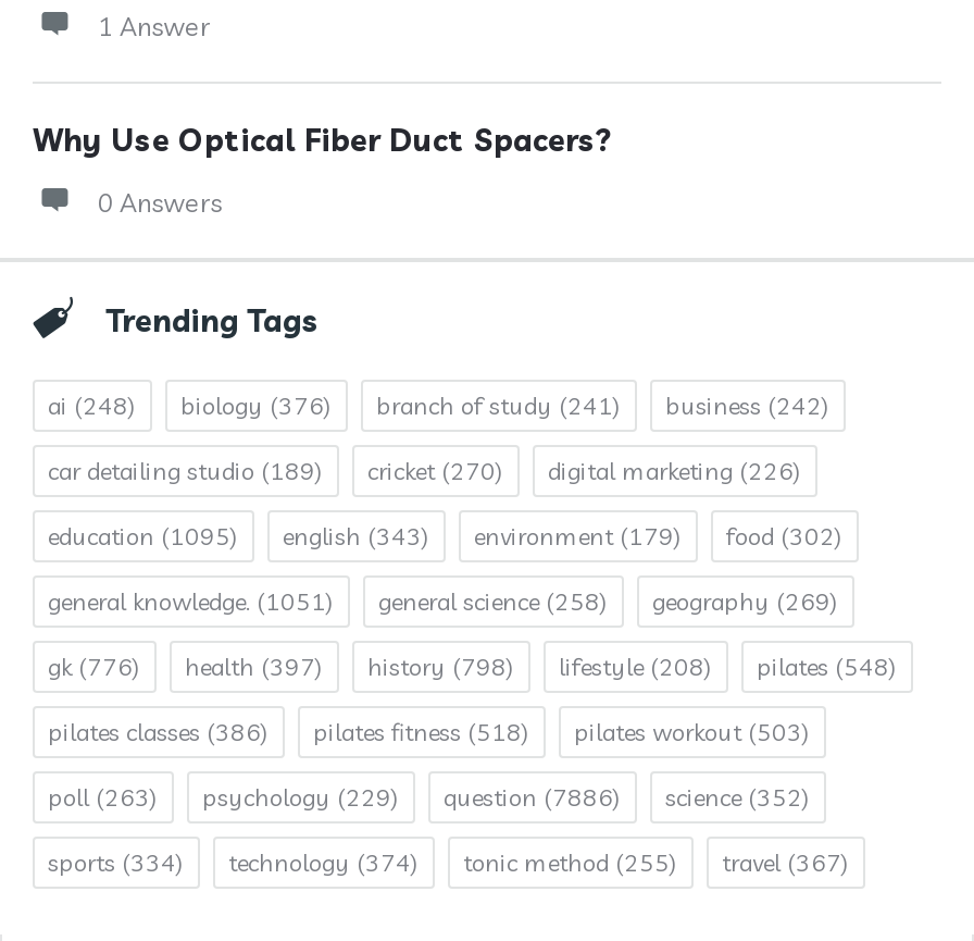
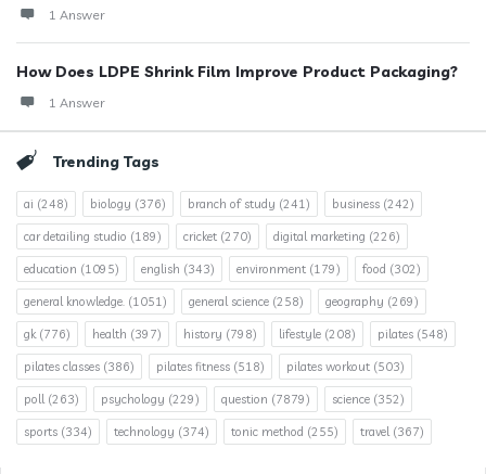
- Why Use Optical Fiber Duct Spacers?
+ How Does LDPE Shrink Film Improve Product Packaging?

- 0 Answers
+ 1 Answer

- poll (263) psychology (229) question (7886) science (352)
+ poll (263) psychology (229) question (7879) science (352)
